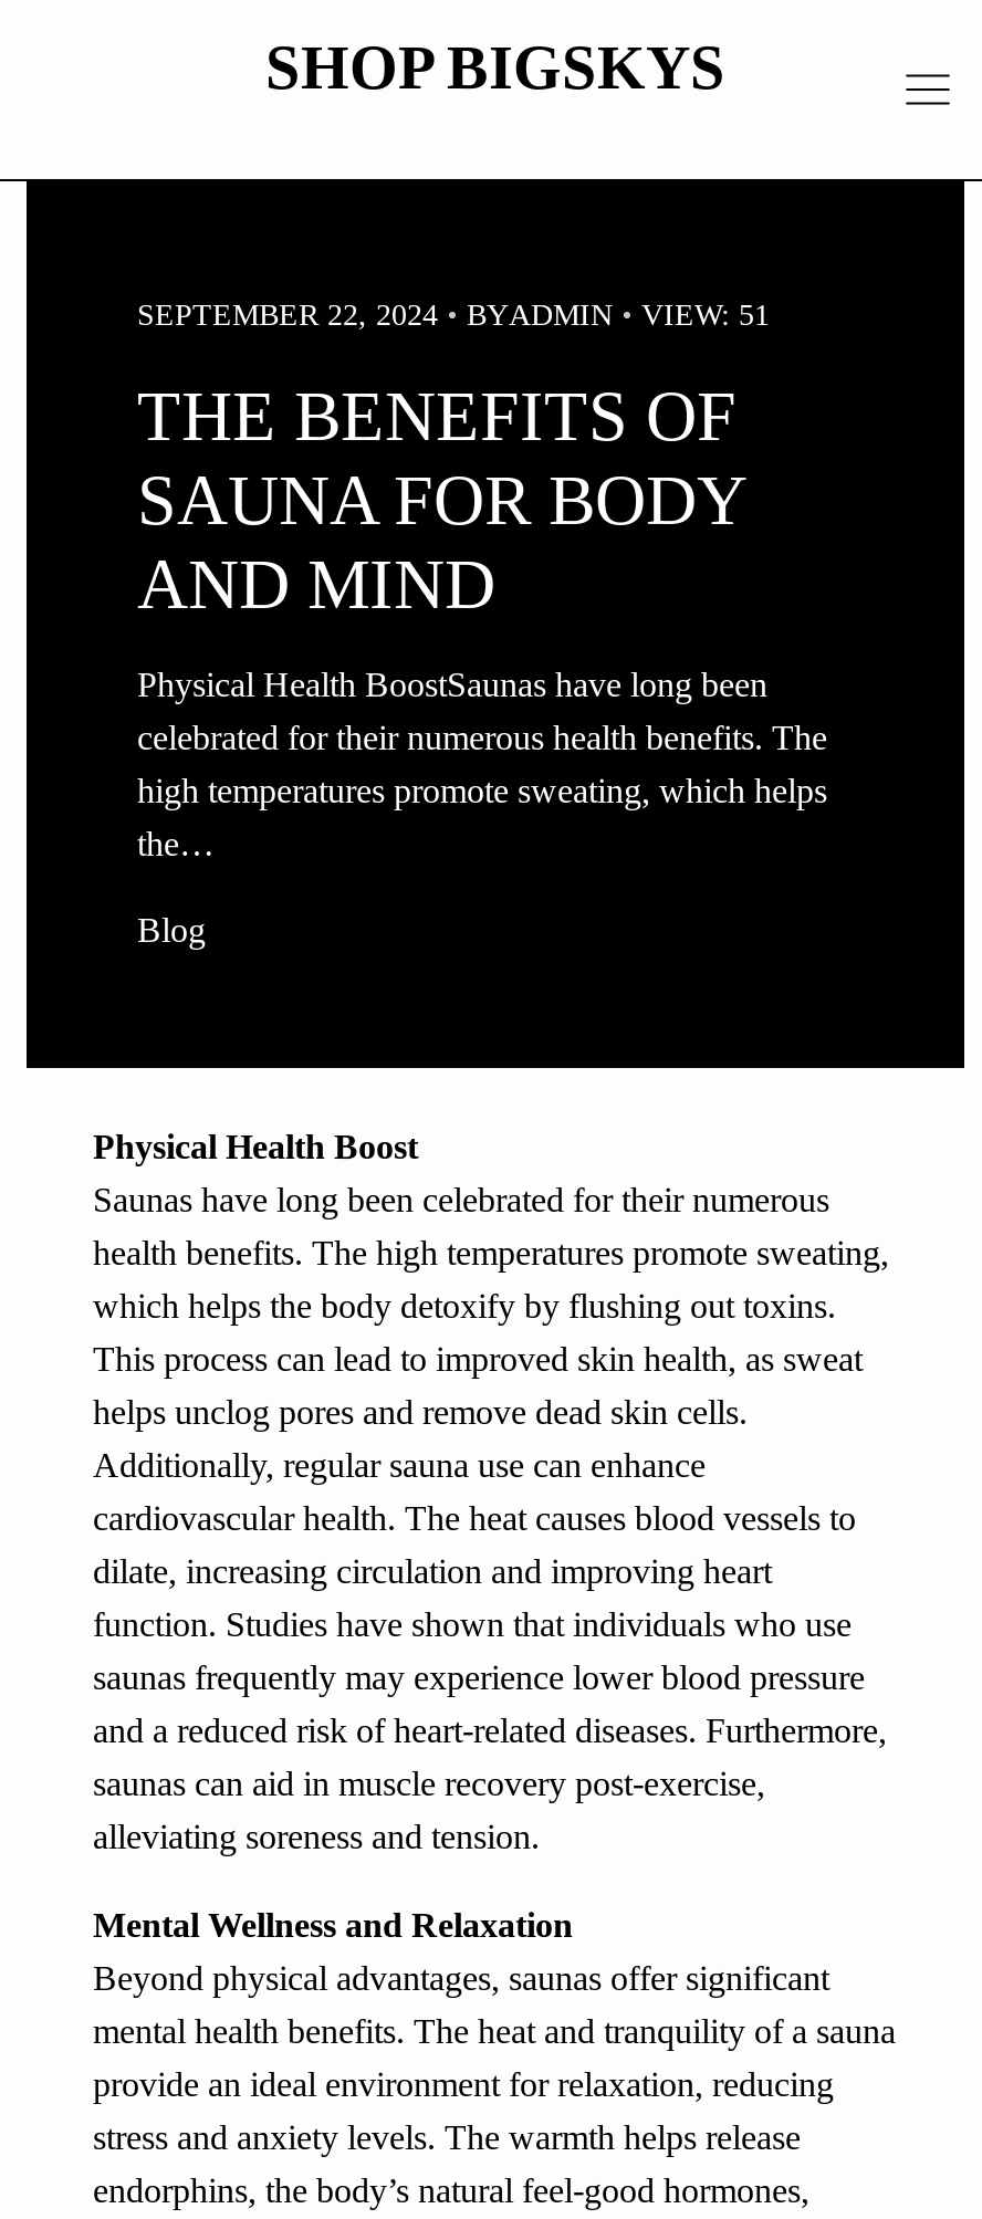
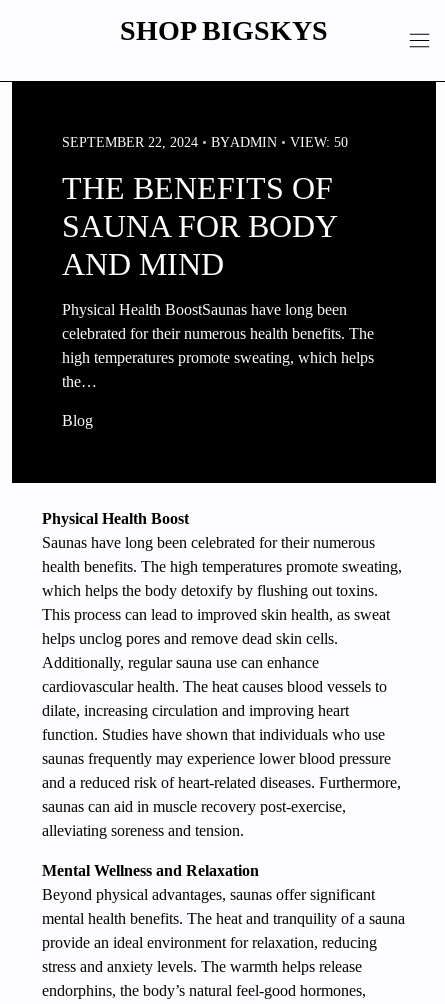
- SEPTEMBER 22, 2024 BYADMIN VIEW: 51
+ SEPTEMBER 22, 2024 BYADMIN VIEW: 50
